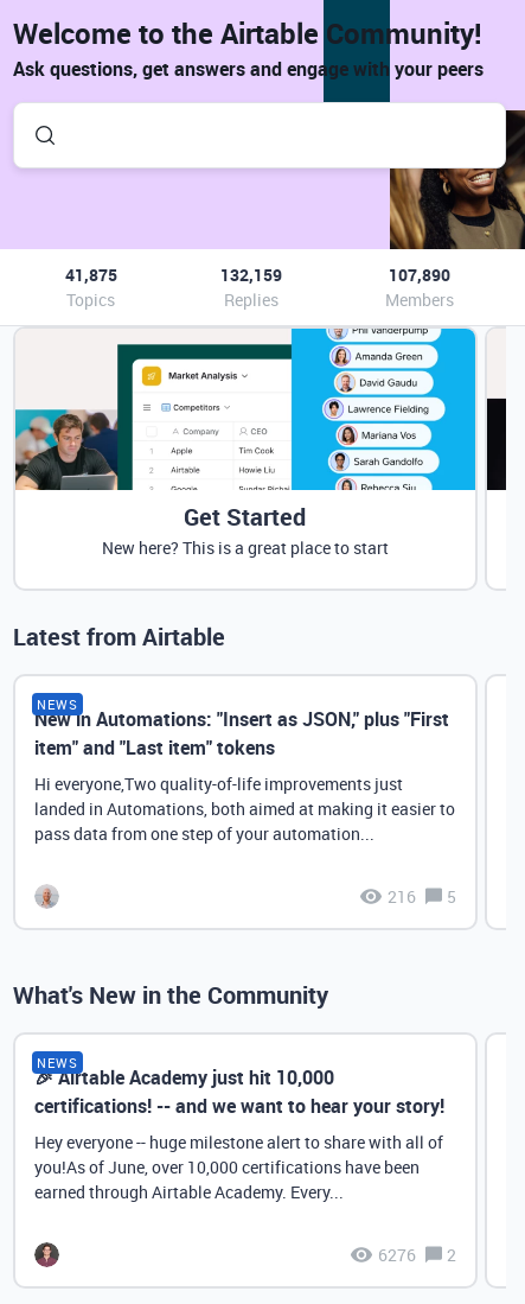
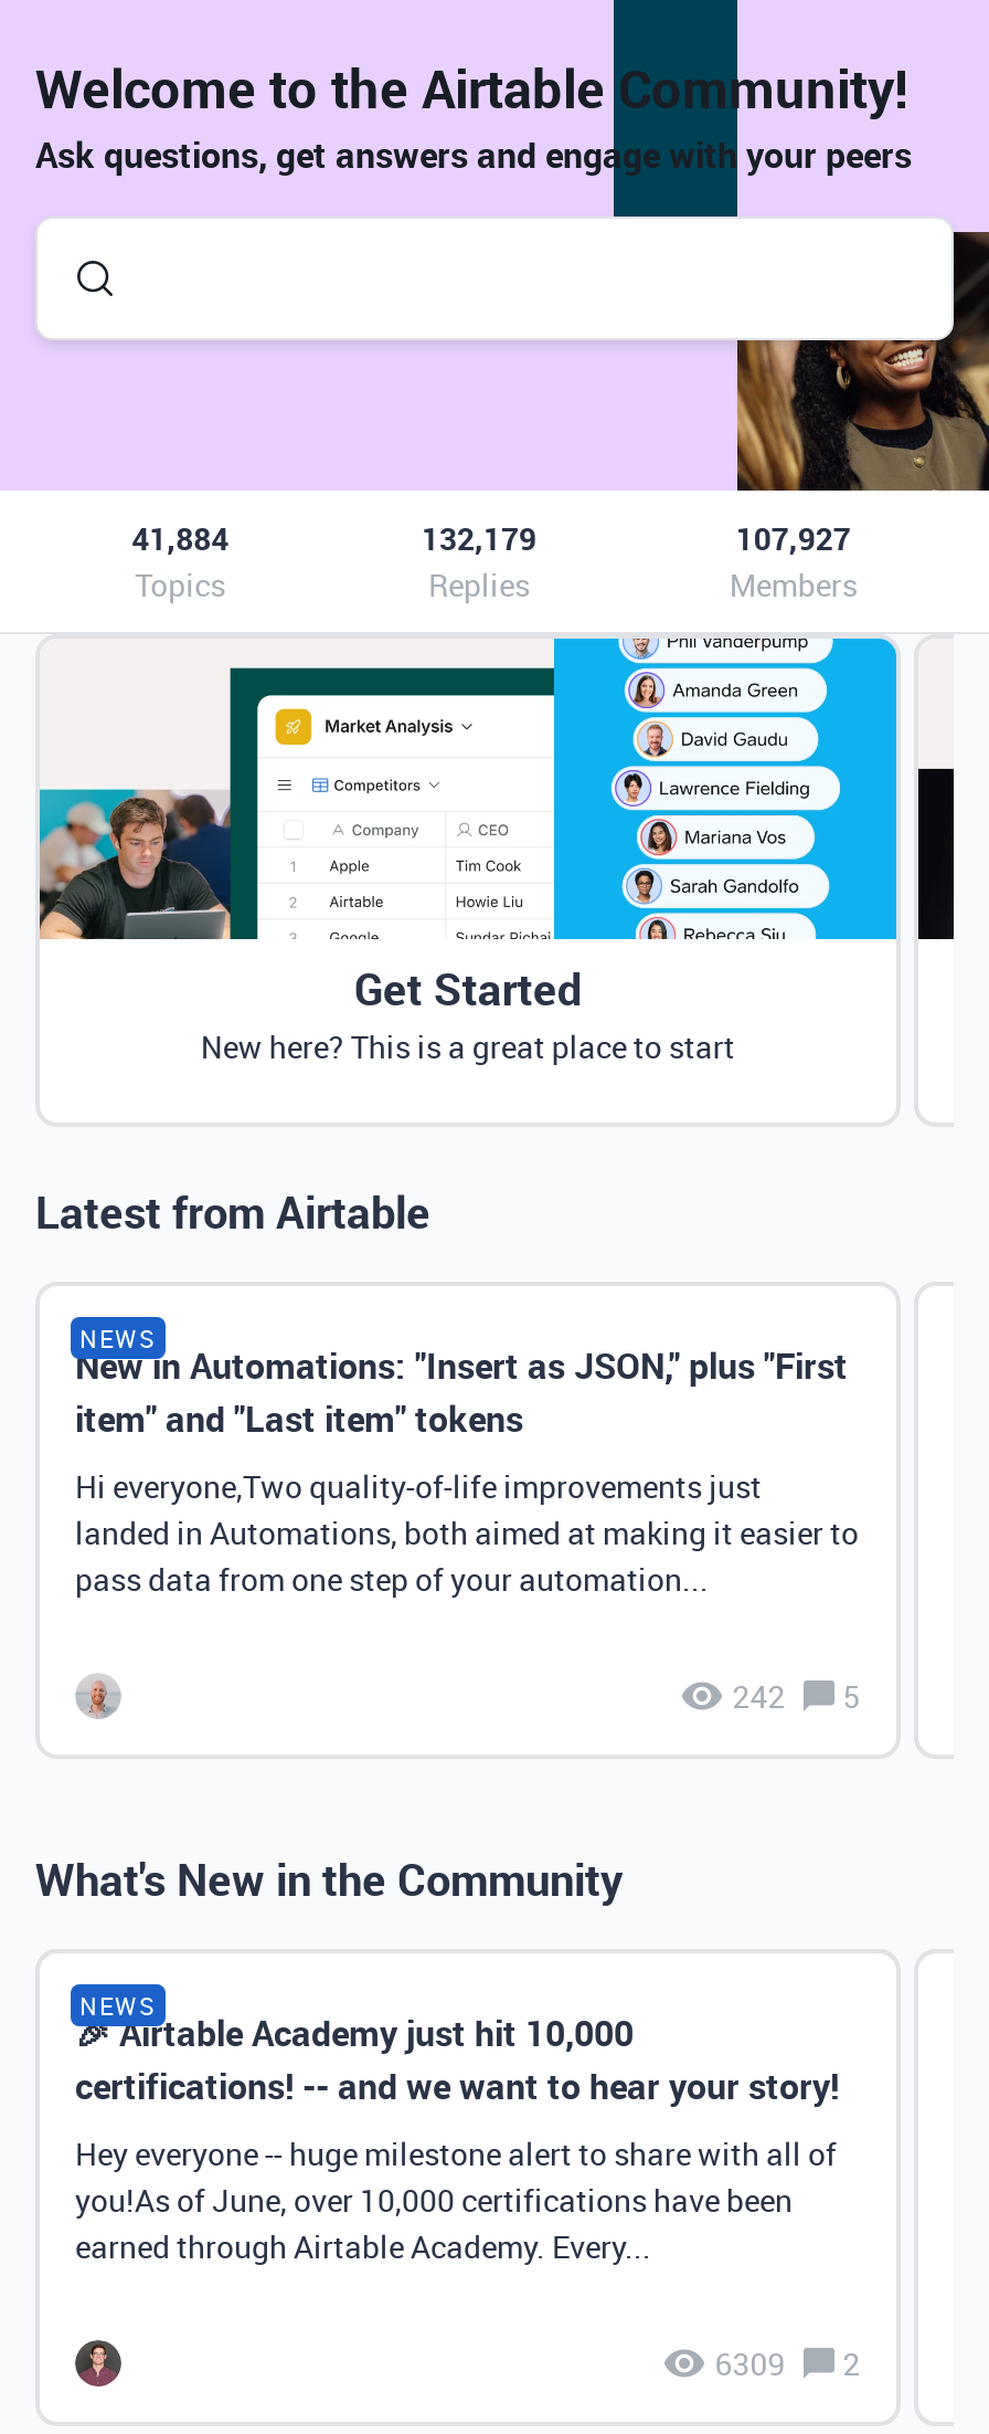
- 41,875
+ 41,884

- 132,159
+ 132,179

- 107,890
+ 107,927

- 216 5
+ 242 5

- 6276 2
+ 6309 2
